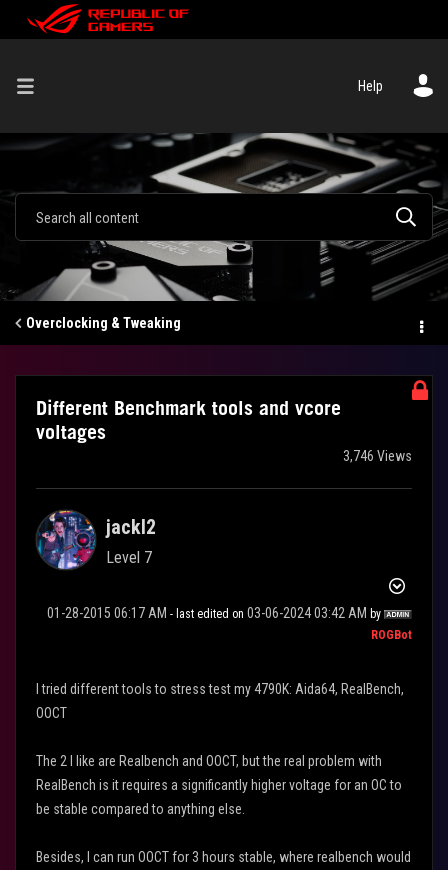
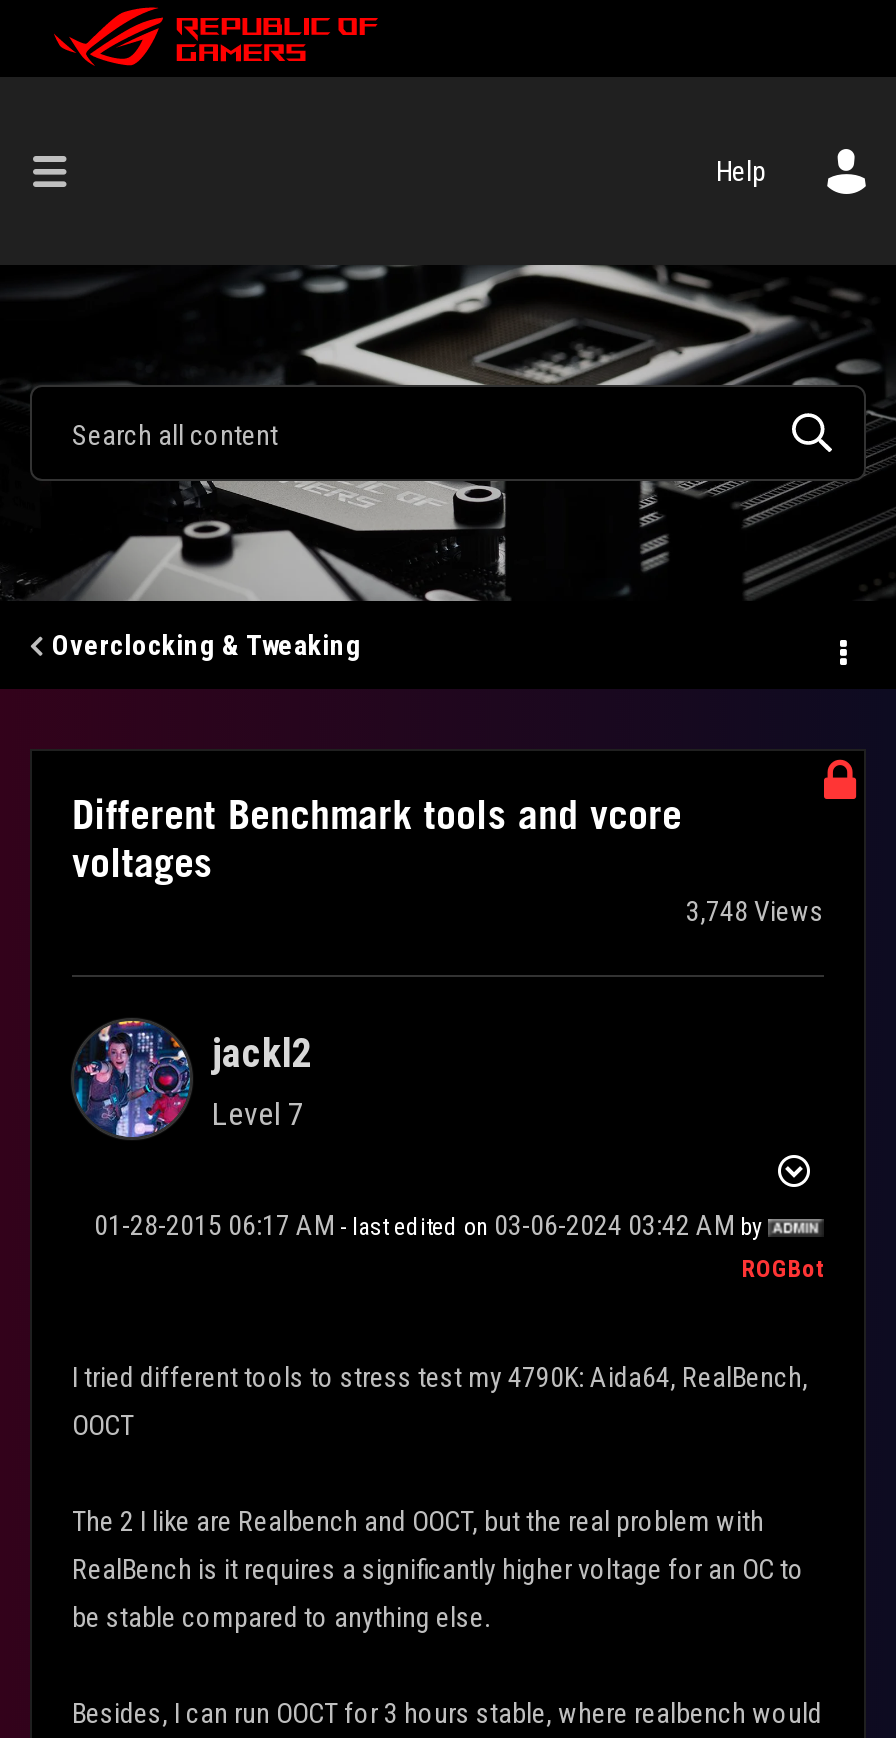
- 3,746 Views
+ 3,748 Views
